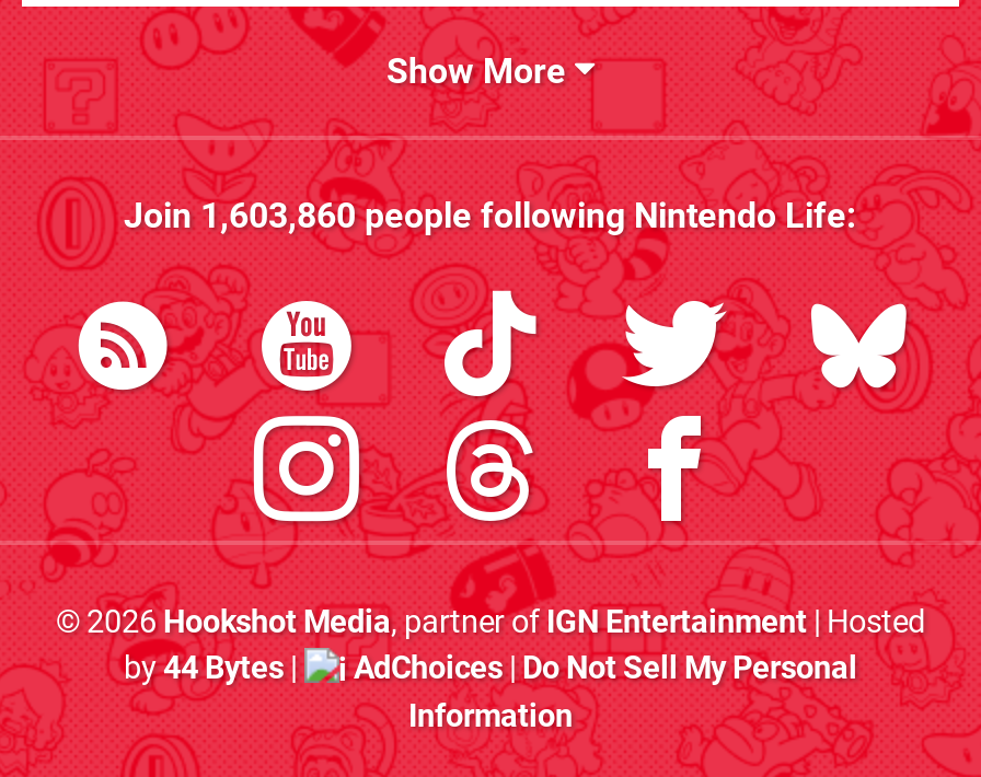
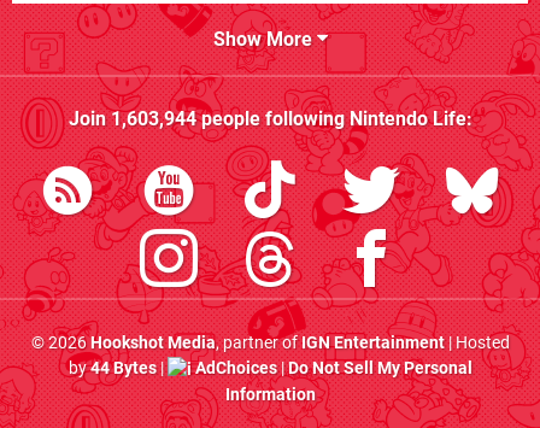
- Join 1,603,860 people following Nintendo Life:
+ Join 1,603,944 people following Nintendo Life:
